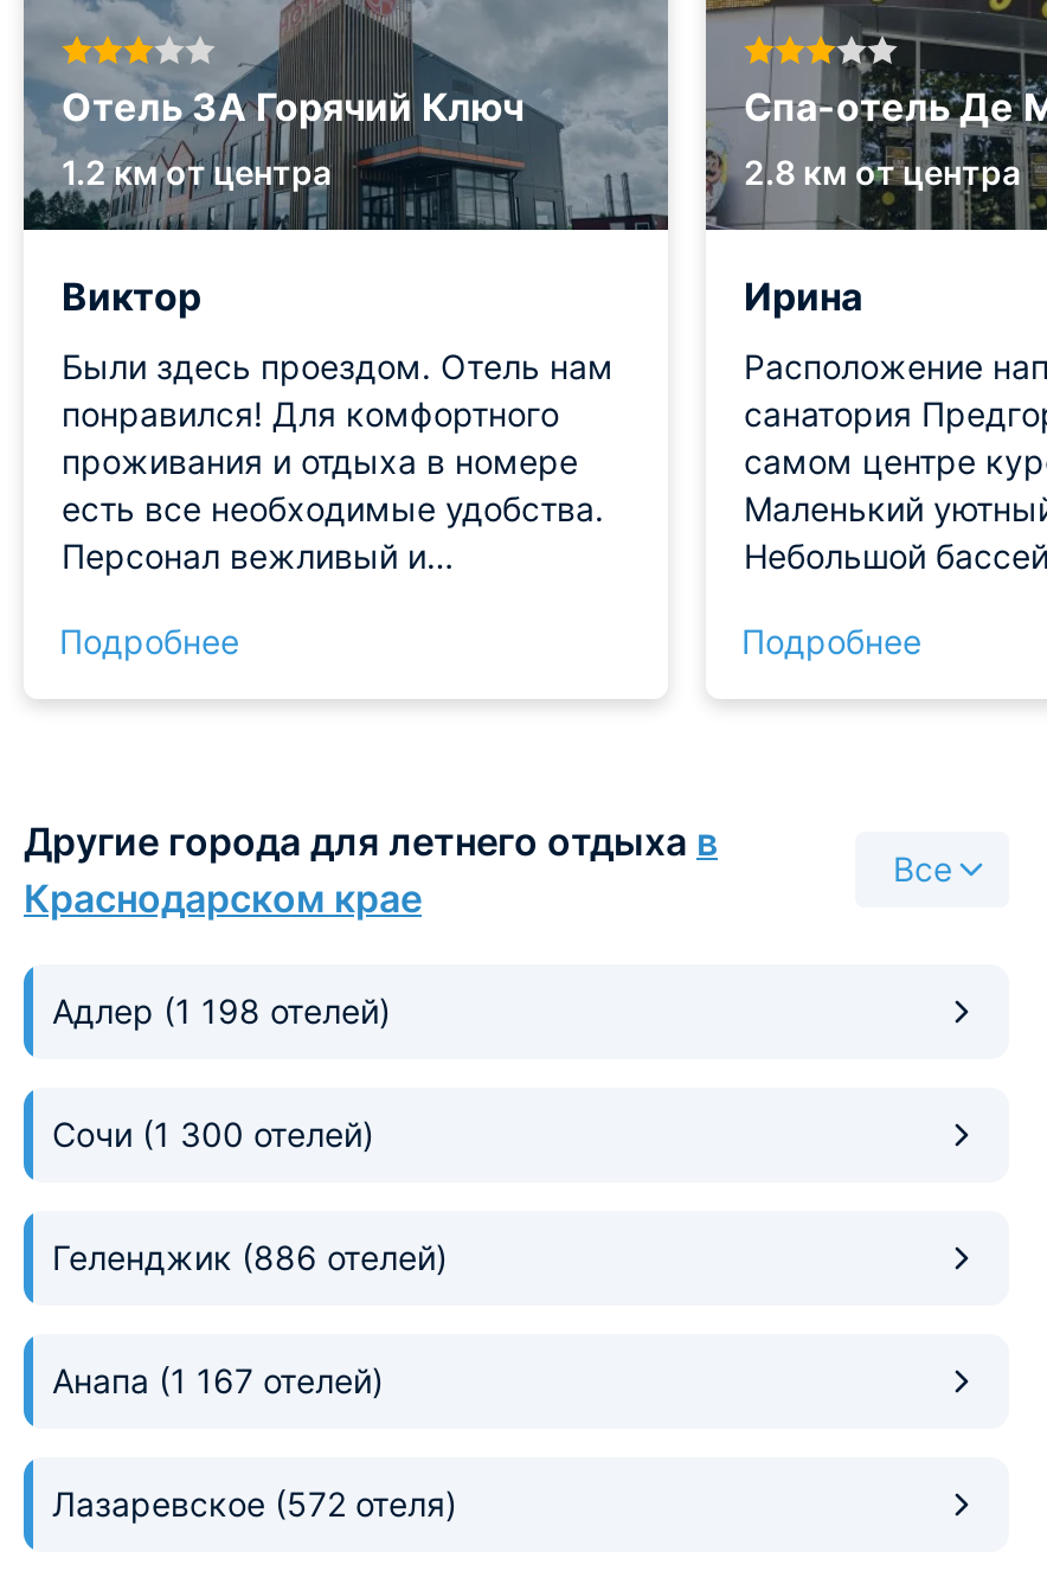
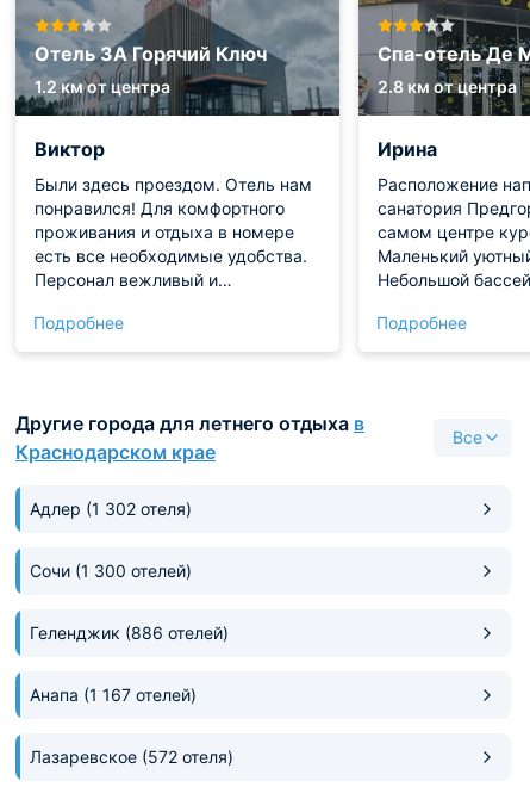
- Адлер (1 198 отелей)
+ Адлер (1 302 отеля)
